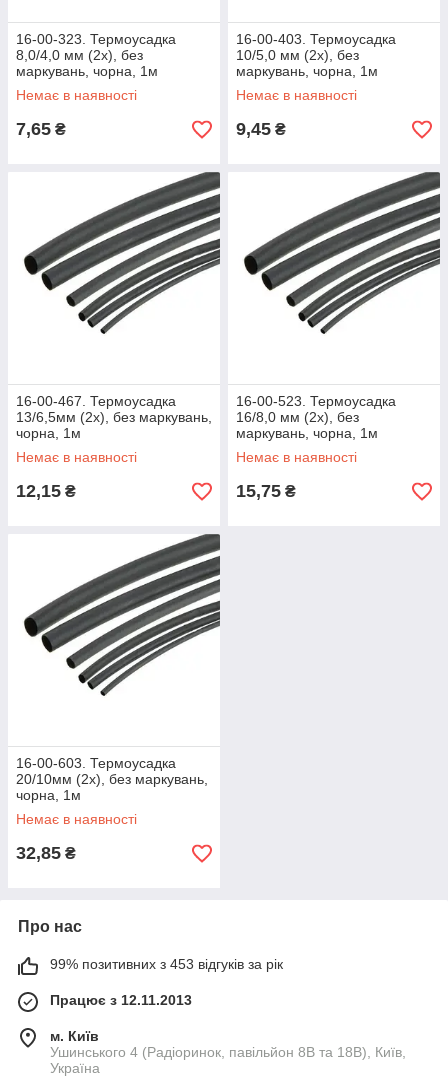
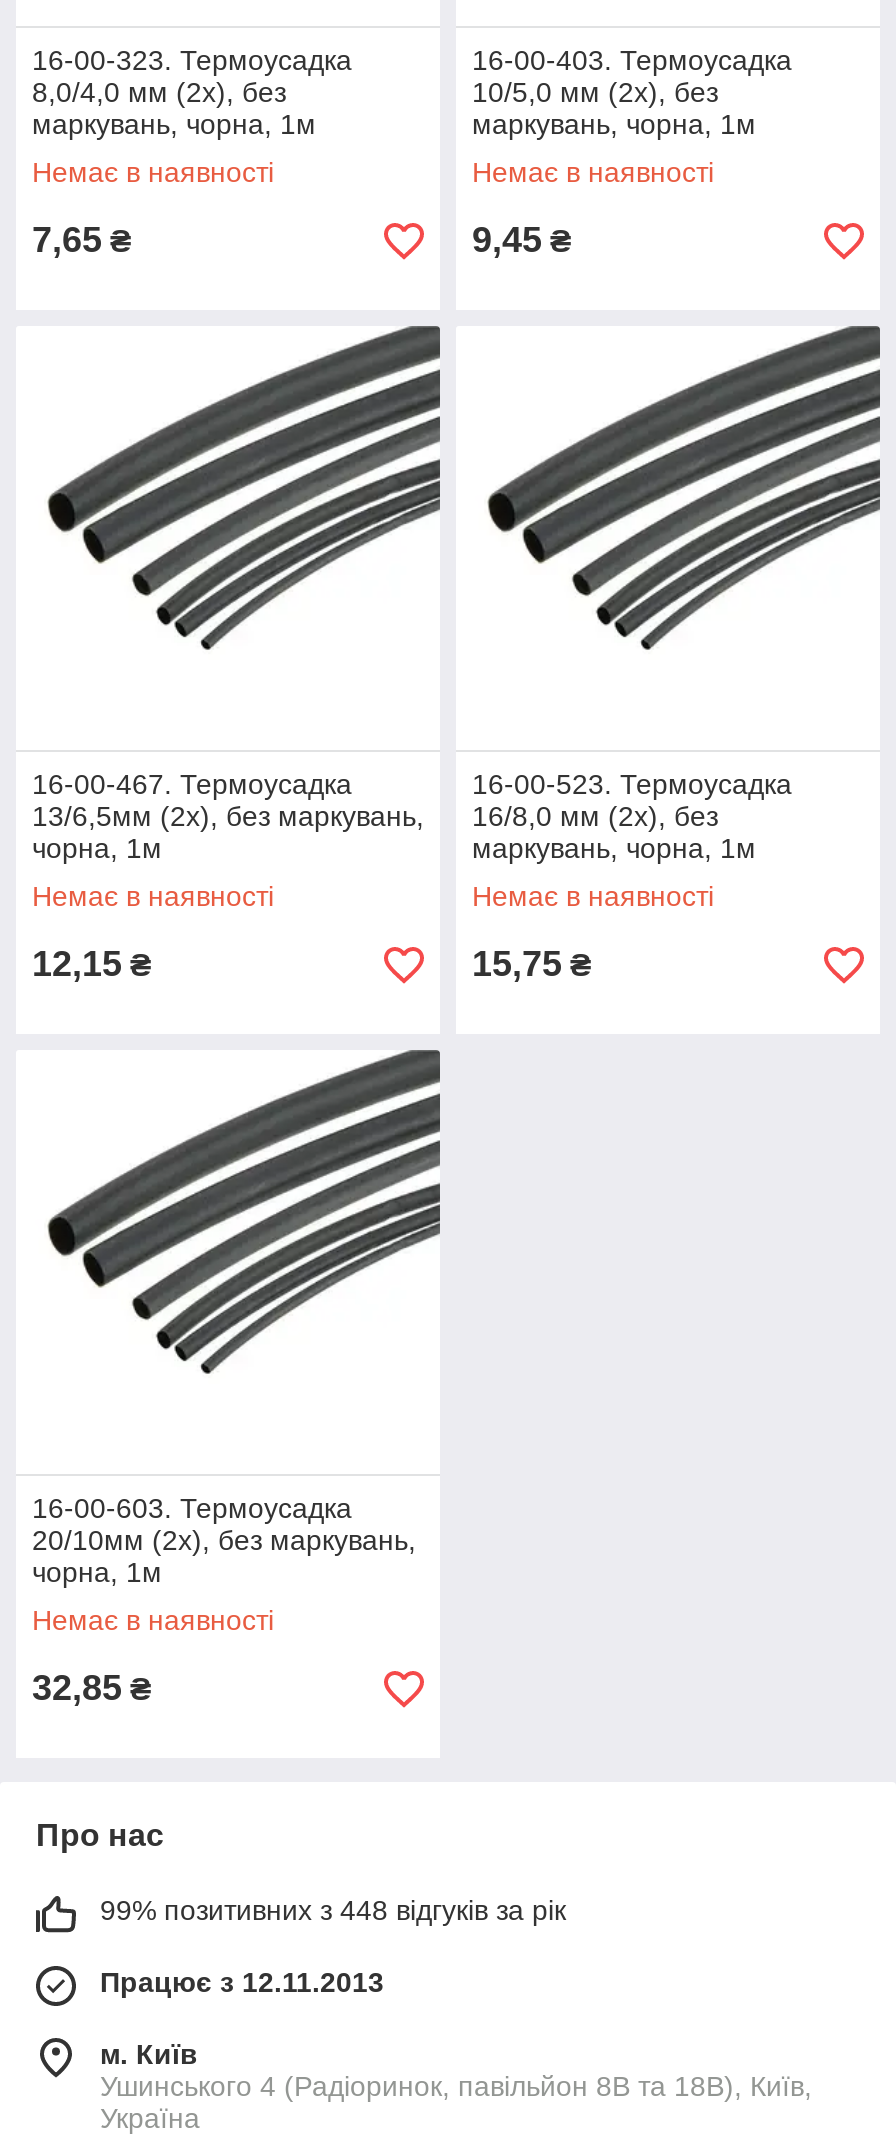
- 99% позитивних з 453 відгуків за рік
+ 99% позитивних з 448 відгуків за рік
